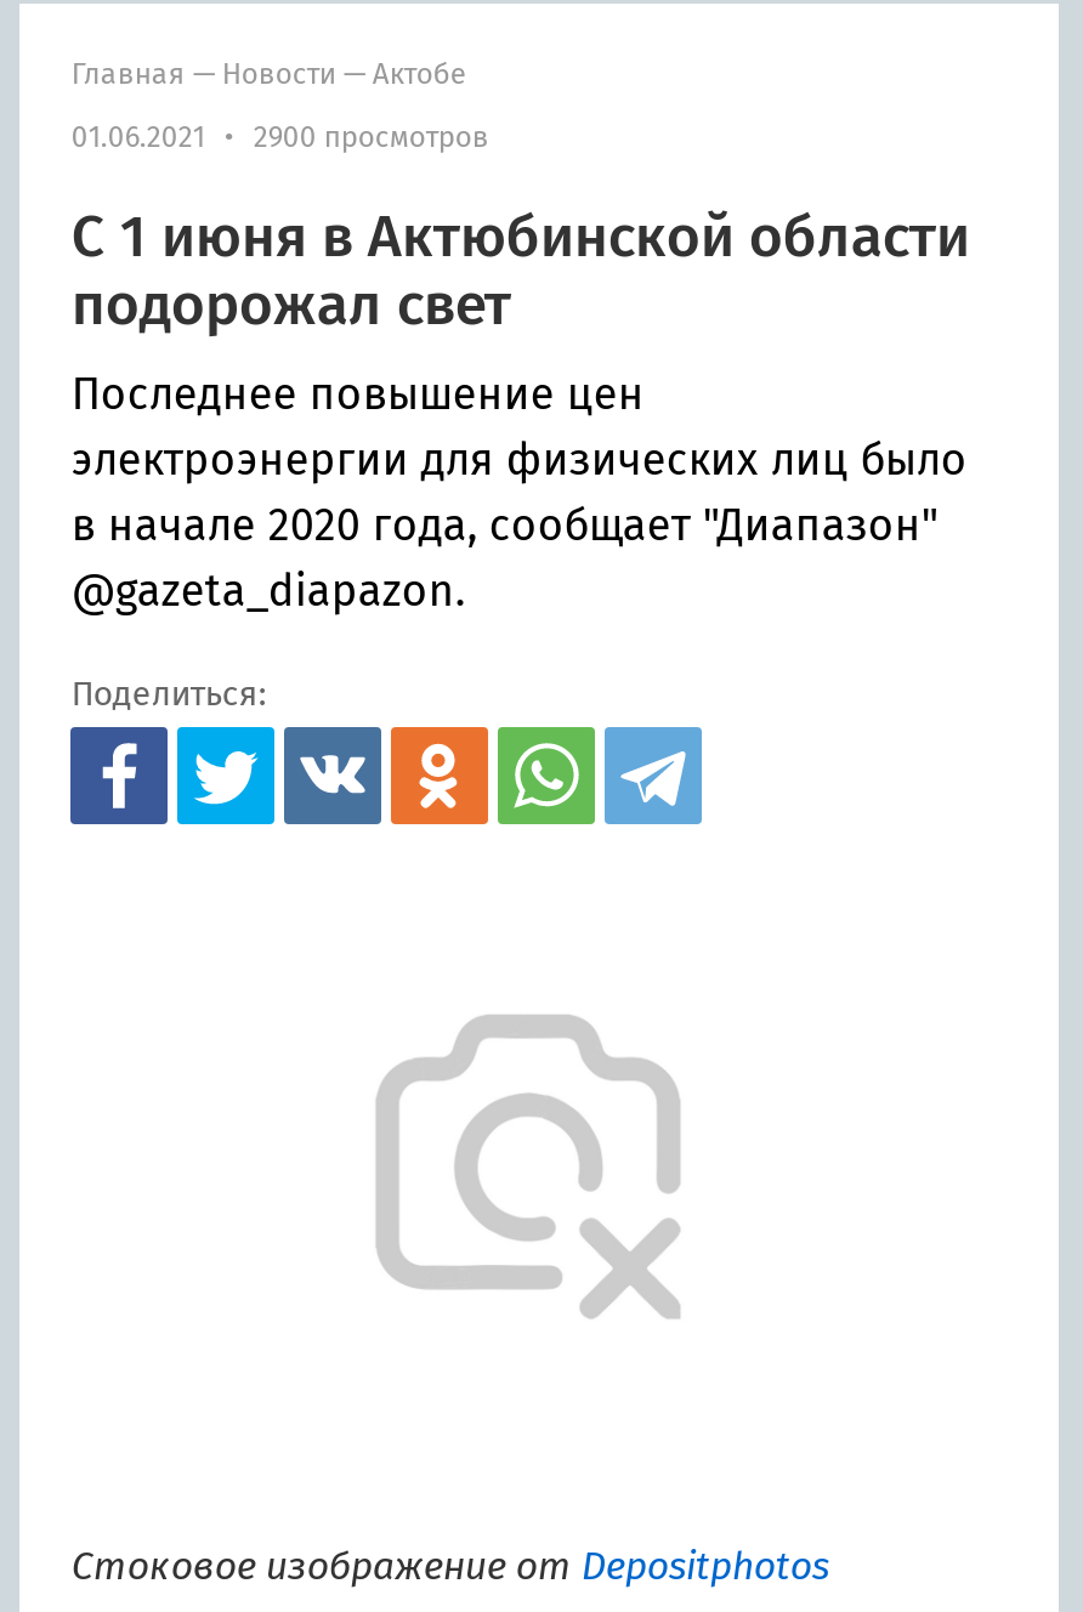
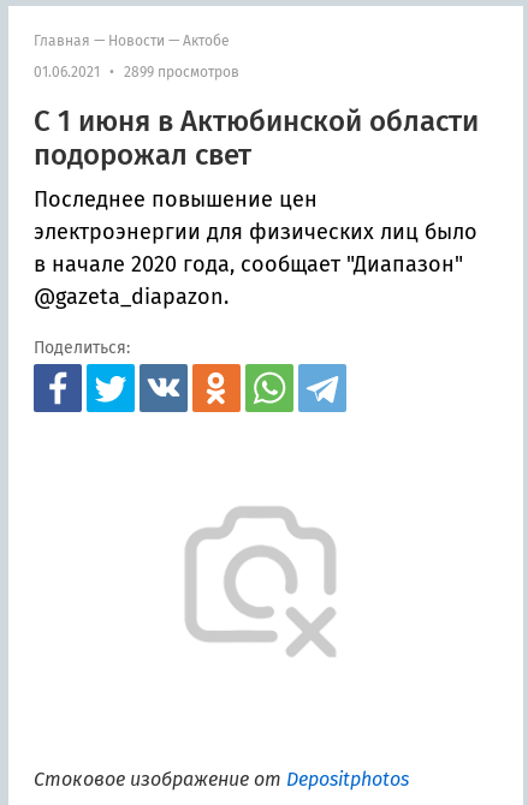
- 01.06.2021 • 2900 просмотров
+ 01.06.2021 • 2899 просмотров
